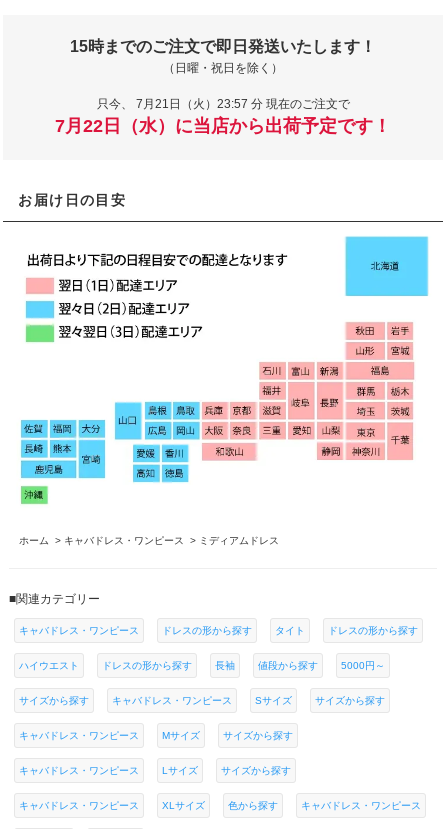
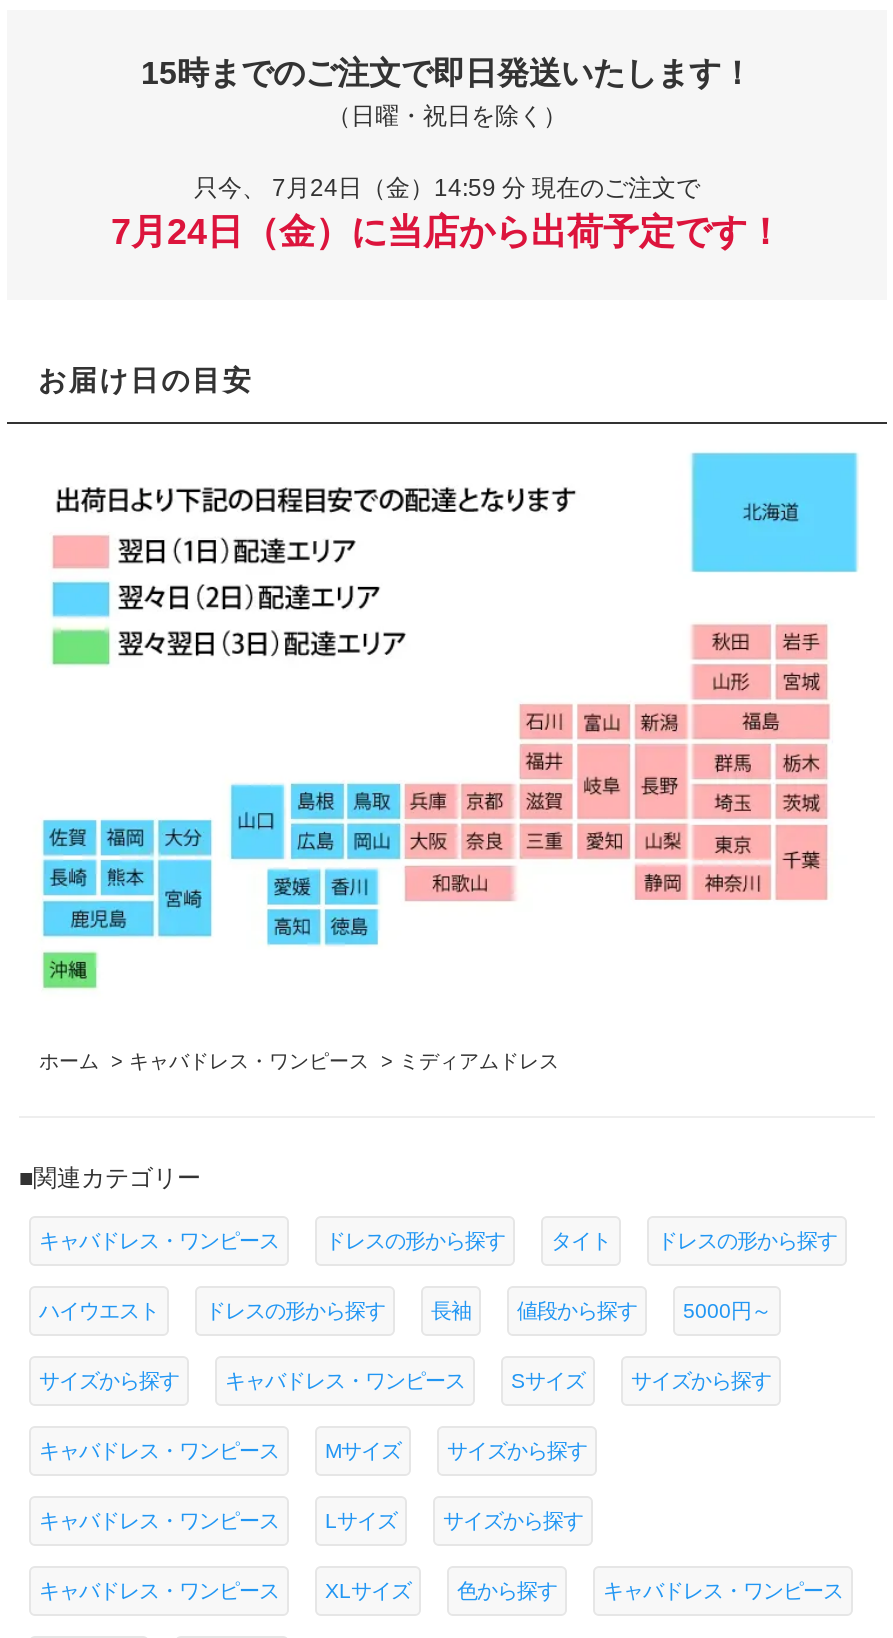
- 只今、7月21日（火）23:57 分 現在のご注文で
+ 只今、7月24日（金）14:59 分 現在のご注文で

- 7月22日（水）に当店から出荷予定です！
+ 7月24日（金）に当店から出荷予定です！
